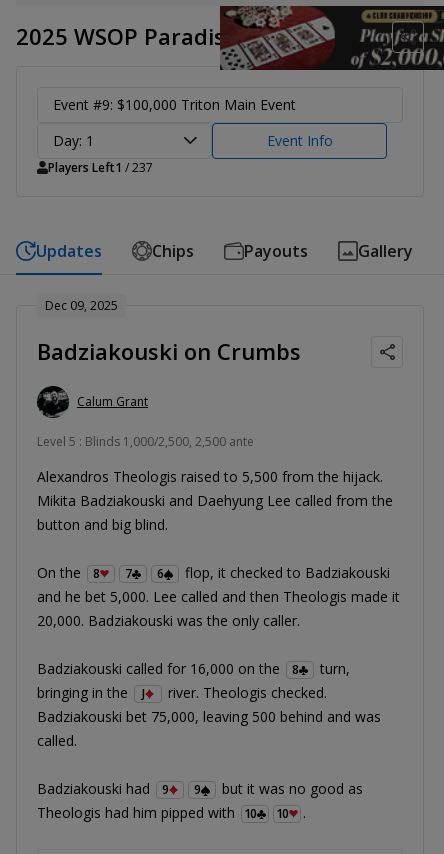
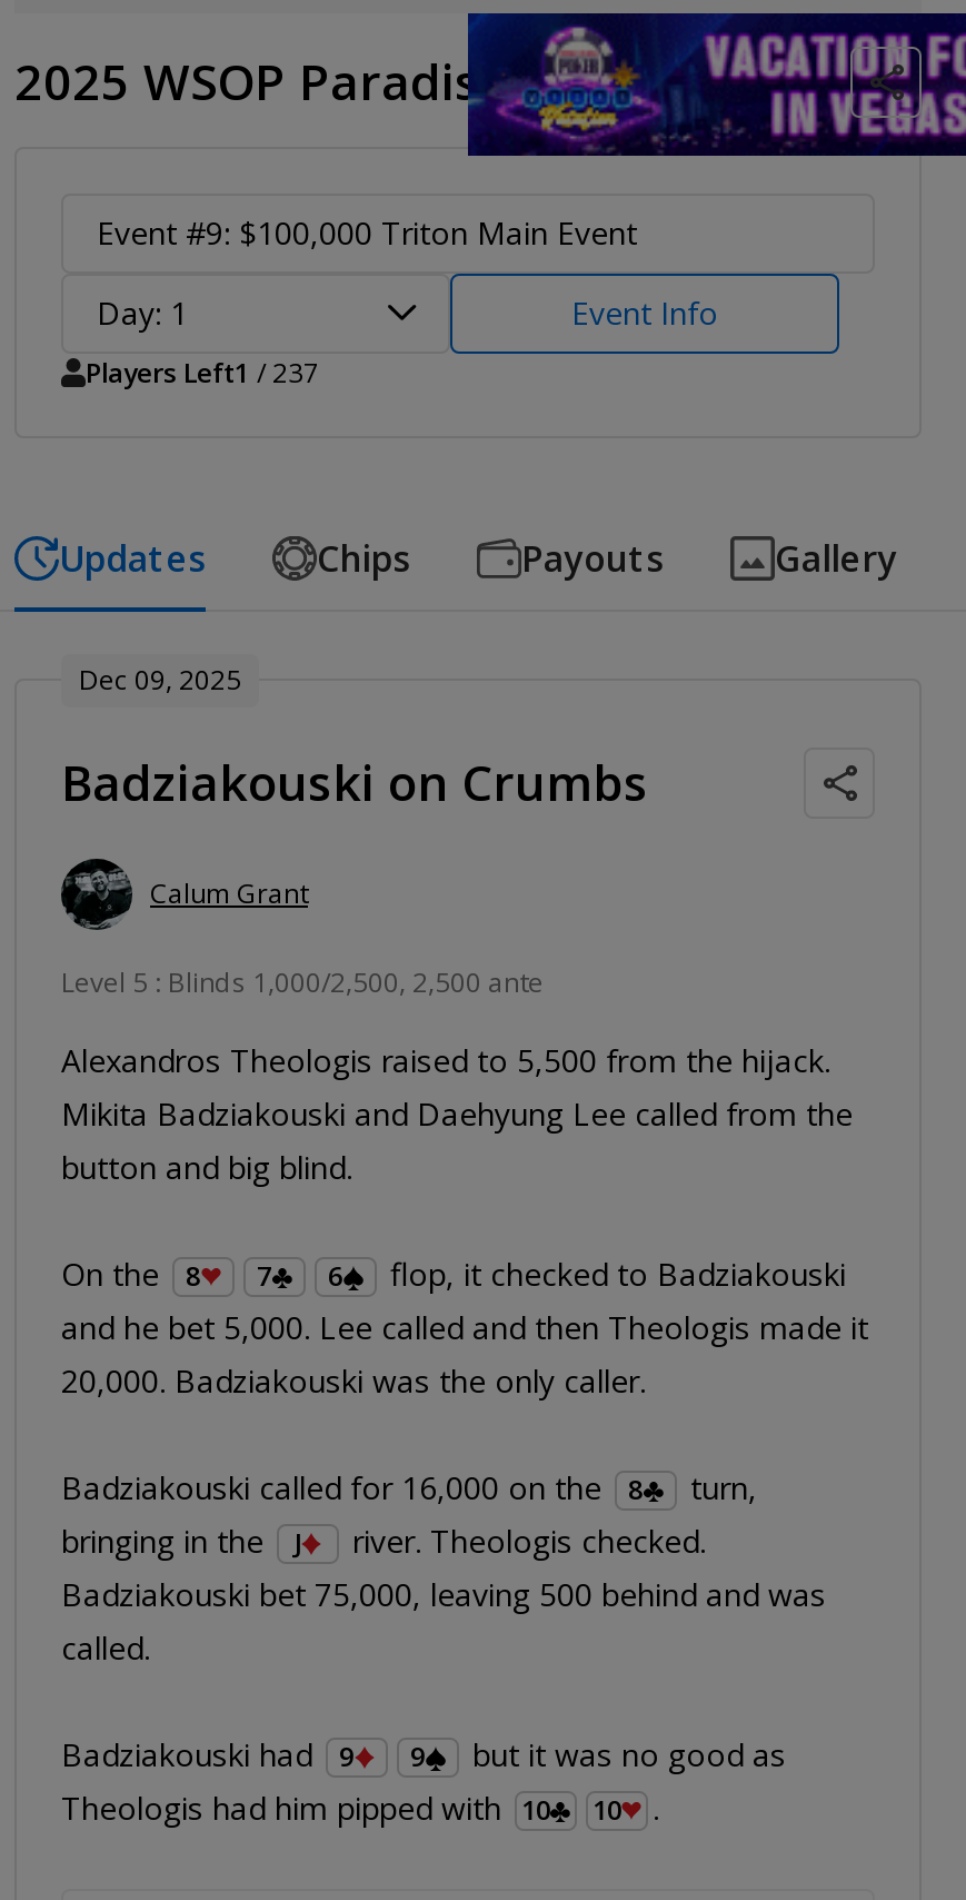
- [image]
+ [image]
